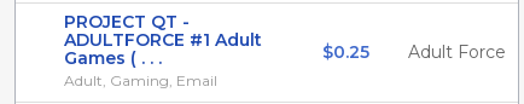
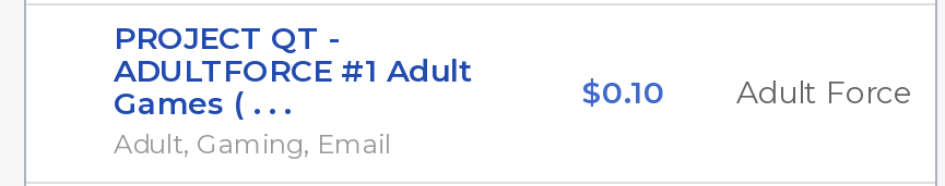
- $0.25 Adult Force
+ $0.10 Adult Force
